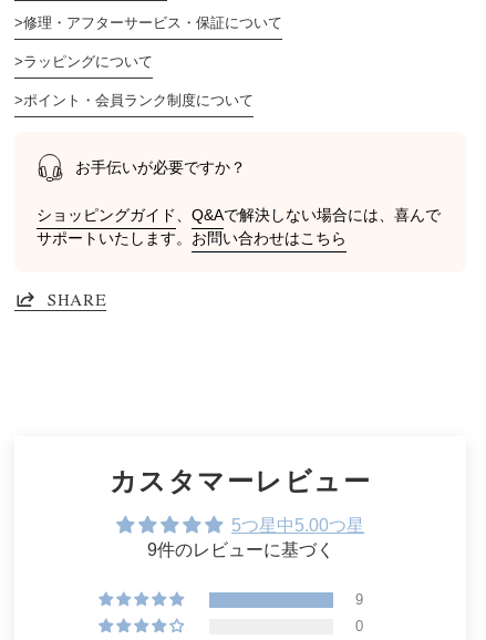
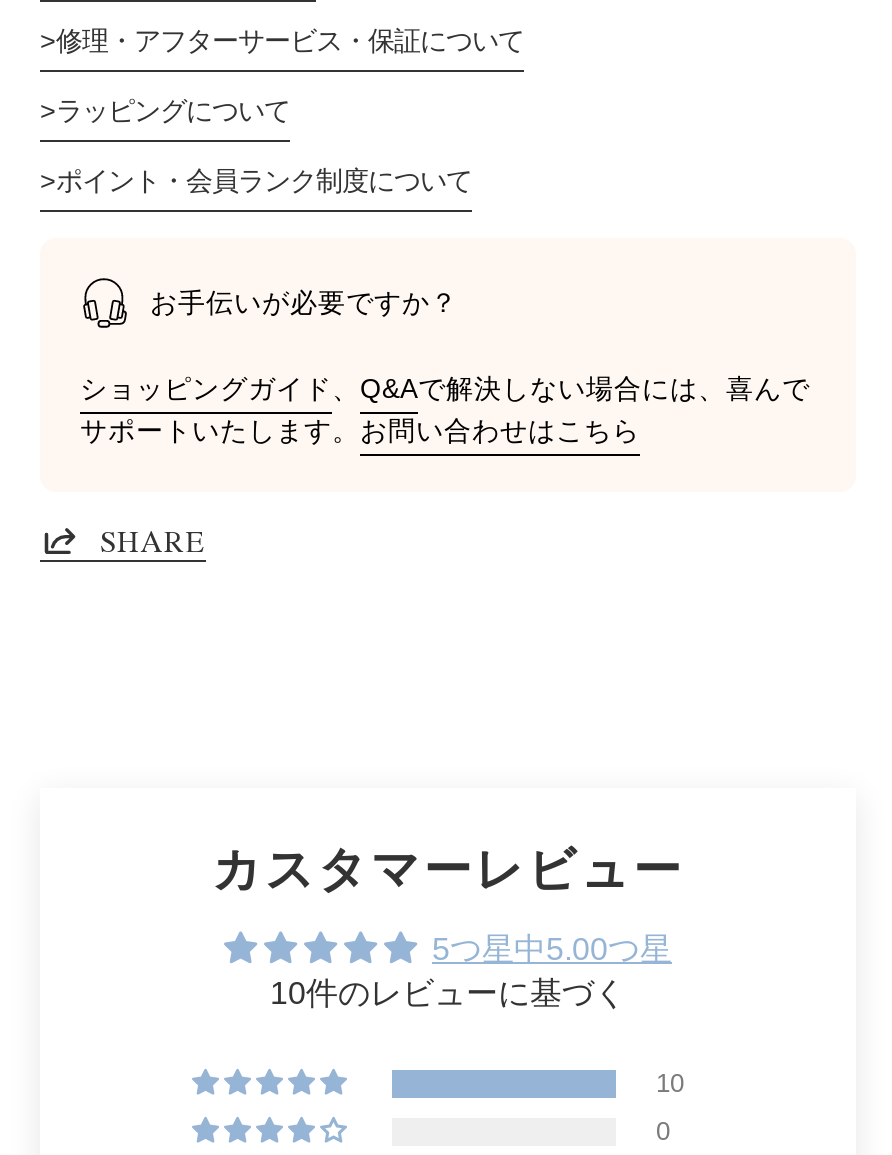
- 9件のレビューに基づく
+ 10件のレビューに基づく

- 9
+ 10
